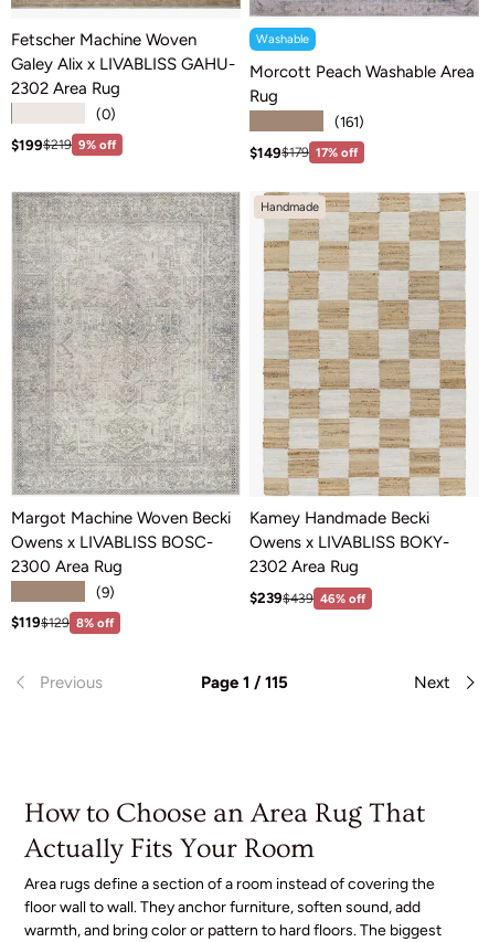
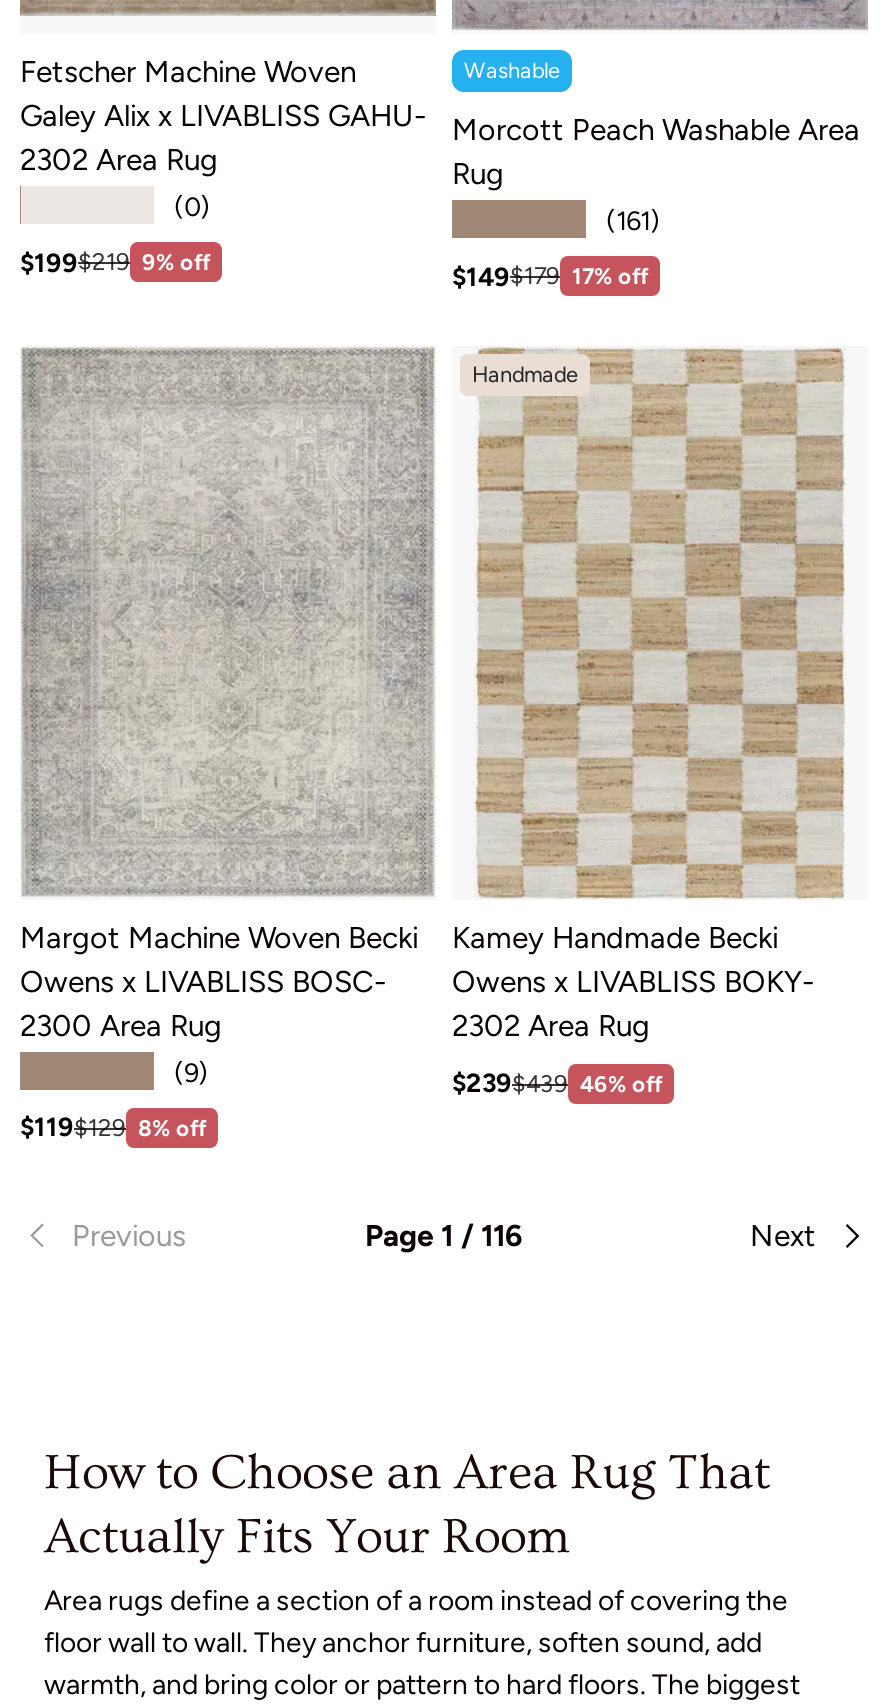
- Page 1 / 115
+ Page 1 / 116
